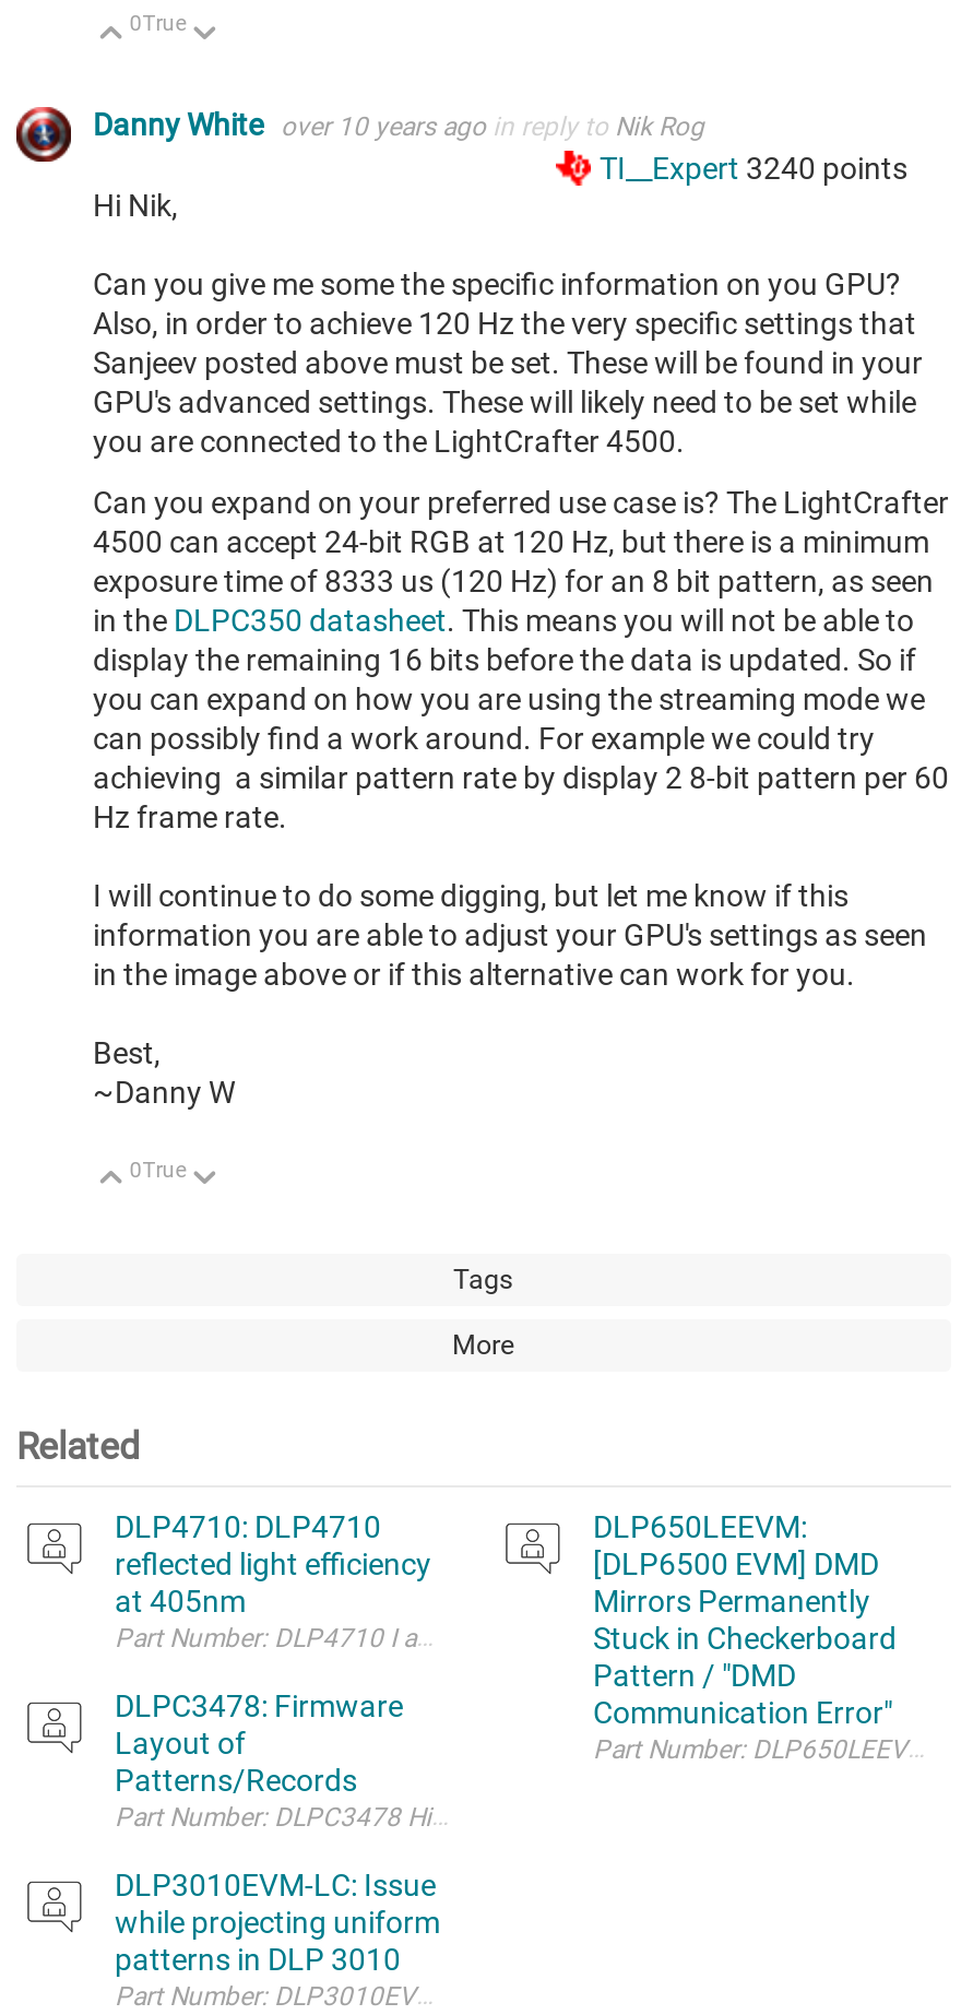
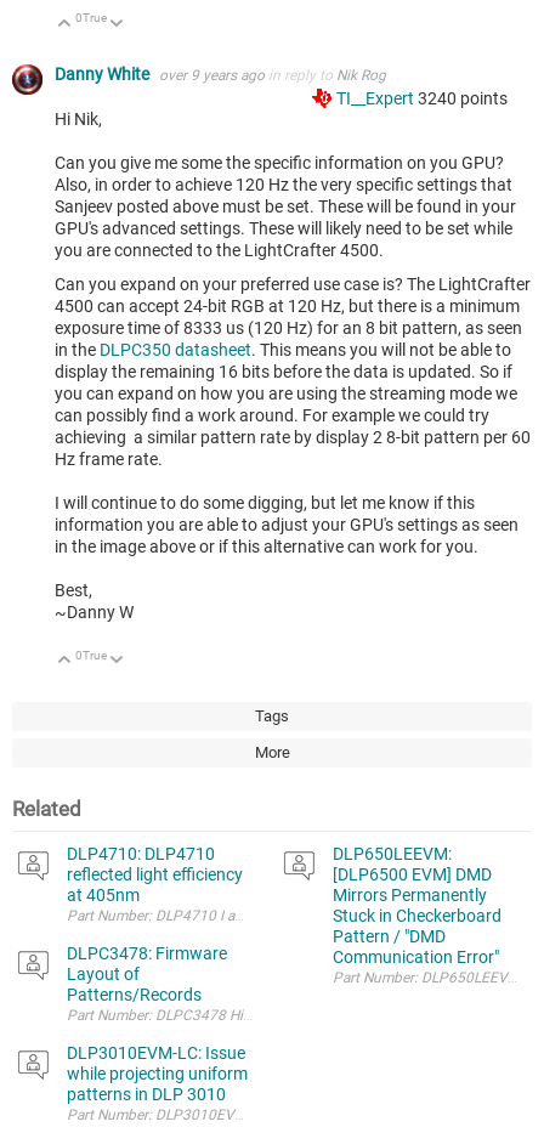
- Danny White over 10 years ago in reply to Nik Rog
+ Danny White over 9 years ago in reply to Nik Rog
